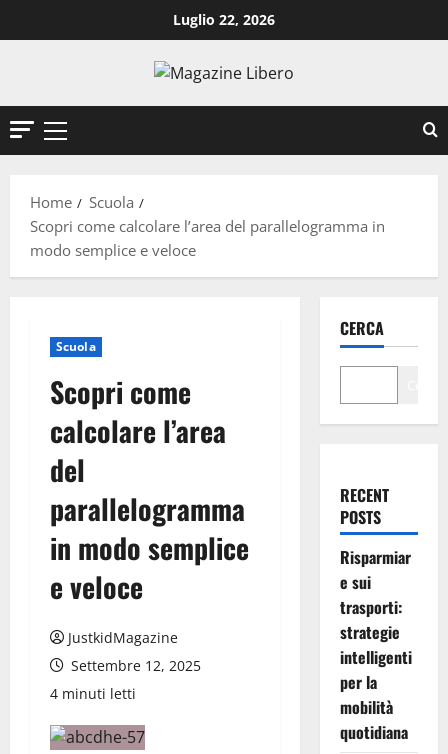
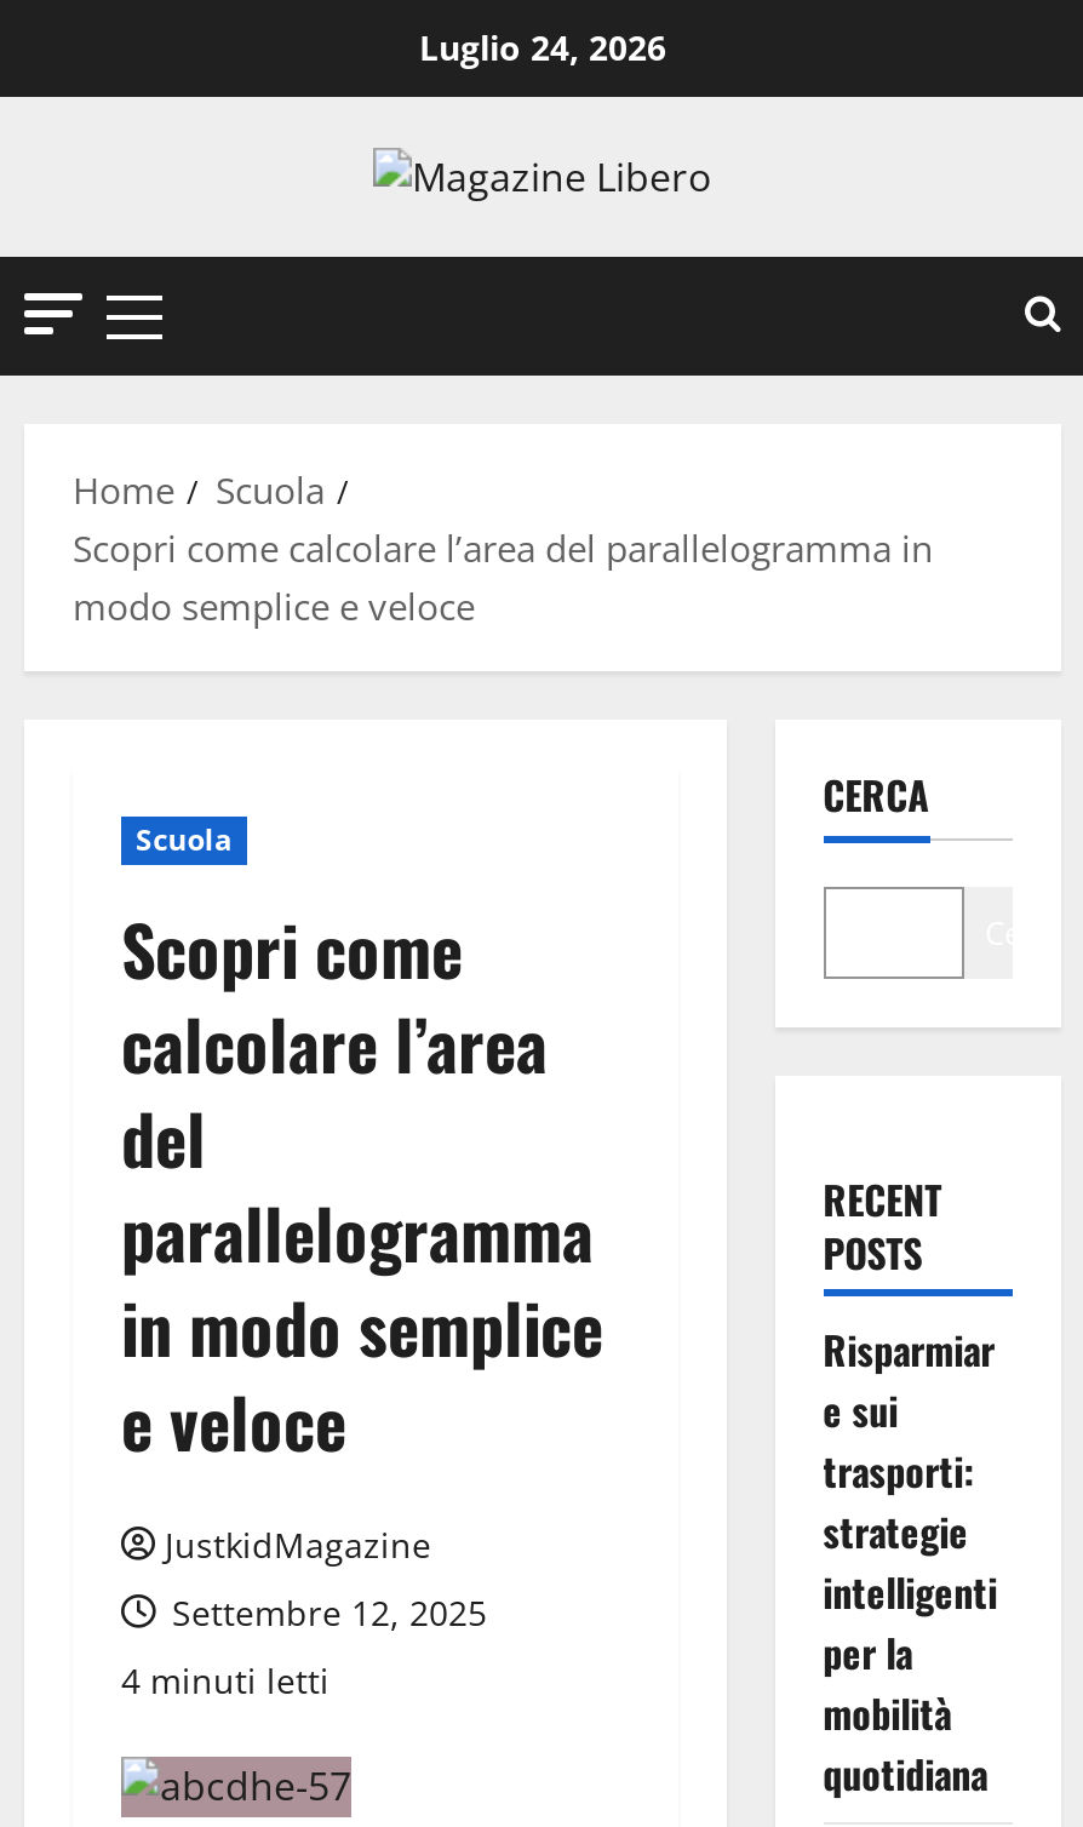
- Luglio 22, 2026
+ Luglio 24, 2026
